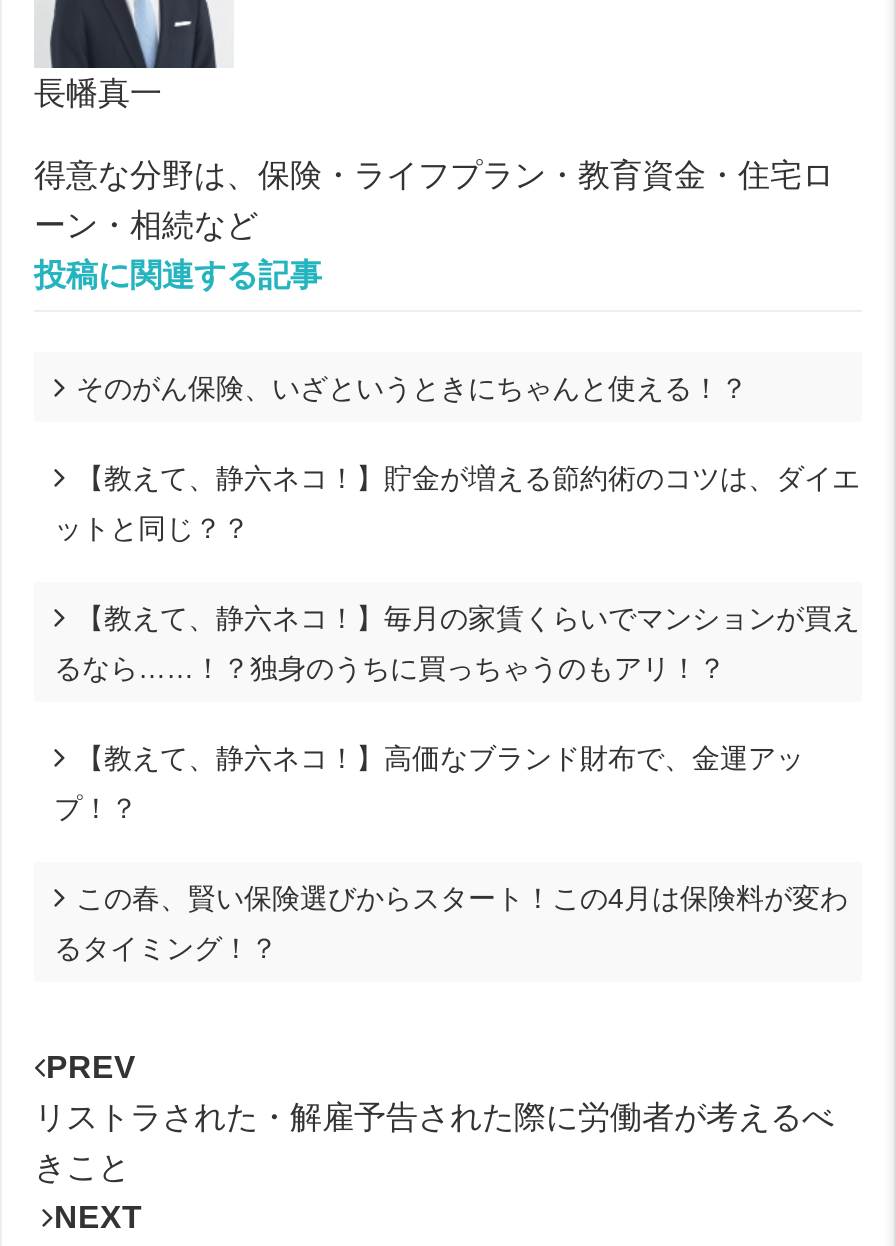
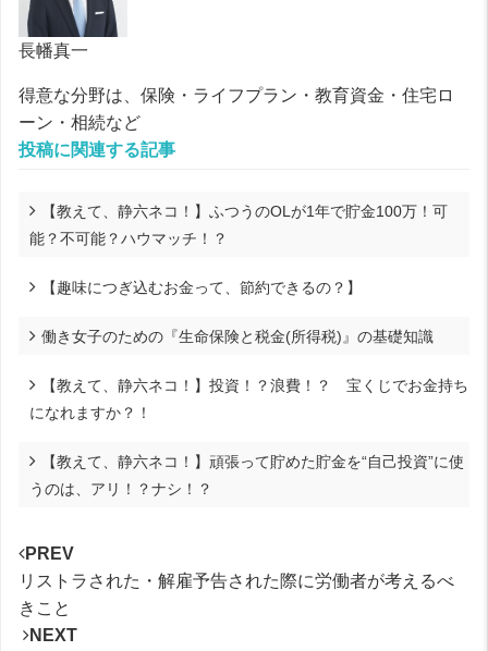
- そのがん保険、いざというときにちゃんと使える！？
- 【教えて、静六ネコ！】貯金が増える節約術のコツは、ダイエ
- ットと同じ？？
- 【教えて、静六ネコ！】毎月の家賃くらいでマンションが買え
- るなら……！？独身のうちに買っちゃうのもアリ！？
- 【教えて、静六ネコ！】高価なブランド財布で、金運アッ
- プ！？
- この春、賢い保険選びからスタート！この4月は保険料が変わ
- るタイミング！？
+ 【教えて、静六ネコ！】ふつうのOLが1年で貯金100万！可
+ 能？不可能？ハウマッチ！？
+ 【趣味につぎ込むお金って、節約できるの？】
+ 働き女子のための『生命保険と税金(所得税)』の基礎知識
+ 【教えて、静六ネコ！】投資！？浪費！？ 宝くじでお金持ち
+ になれますか？！
+ 【教えて、静六ネコ！】頑張って貯めた貯金を“自己投資”に使
+ うのは、アリ！？ナシ！？
